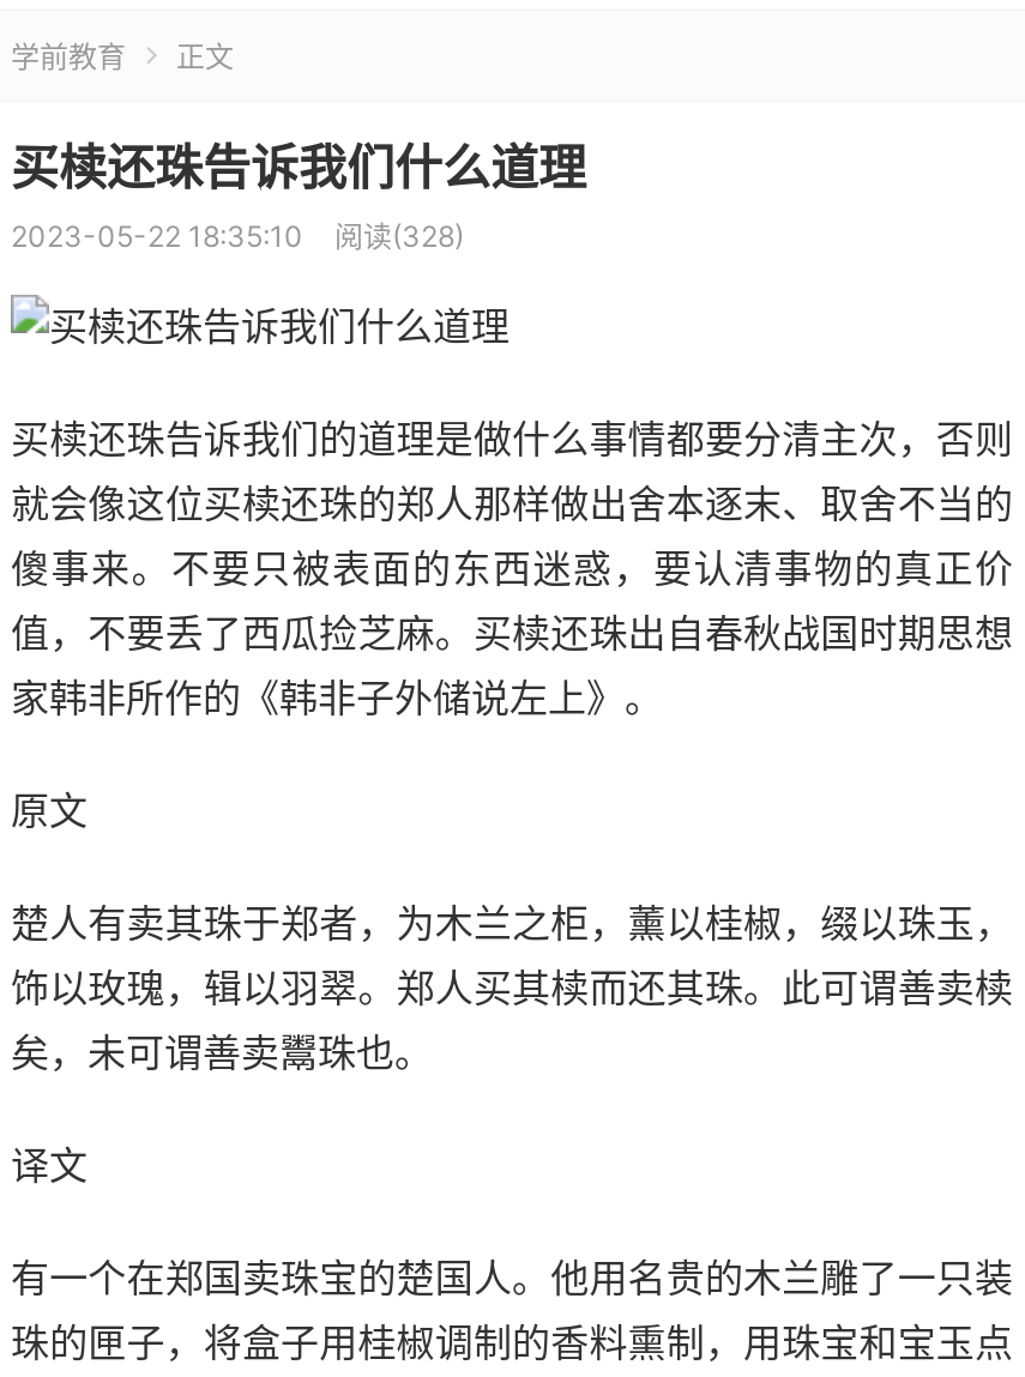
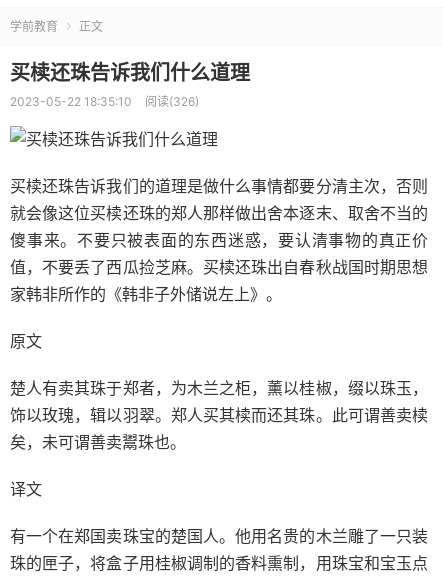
- 2023-05-22 18:35:10 阅读(328)
+ 2023-05-22 18:35:10 阅读(326)
